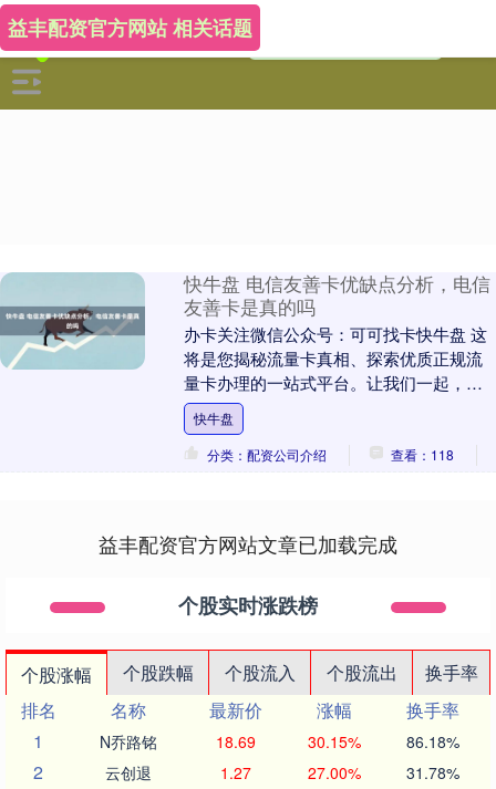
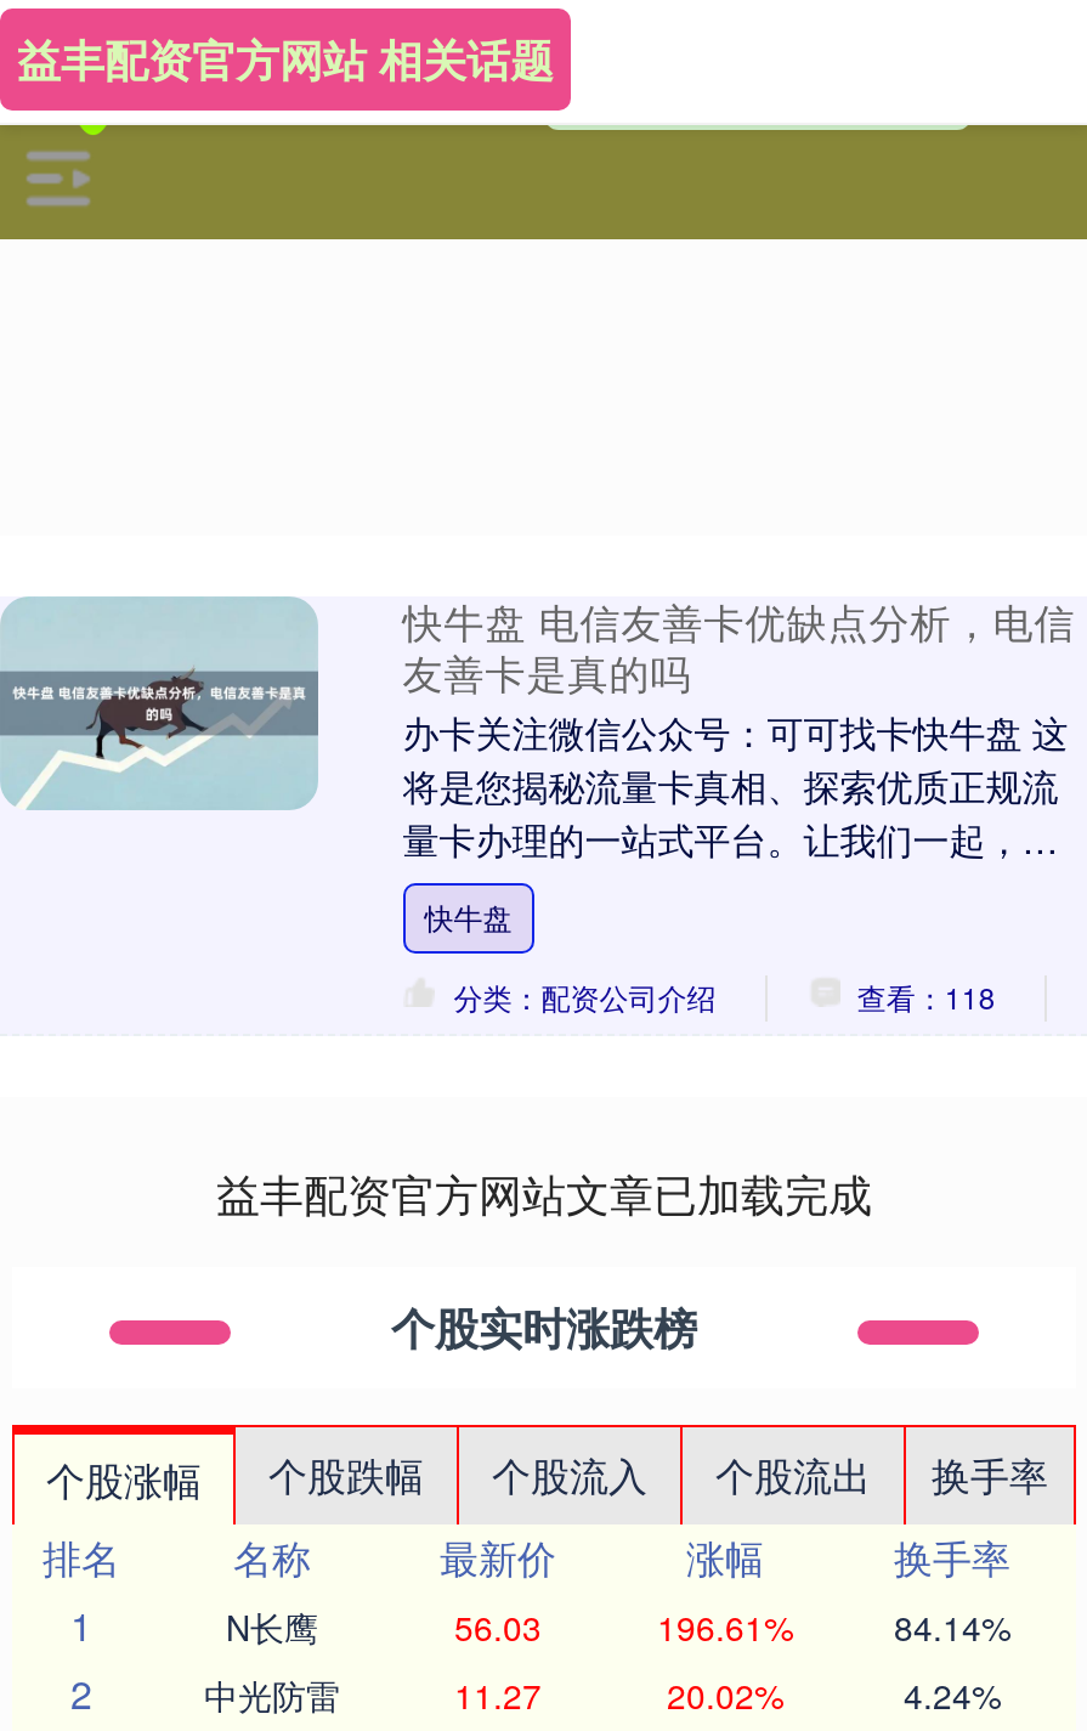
- N乔路铭
- 18.69
- 30.15%
- 86.18%
+ N长鹰
+ 56.03
+ 196.61%
+ 84.14%

- 云创退
- 1.27
- 27.00%
- 31.78%
+ 中光防雷
+ 11.27
+ 20.02%
+ 4.24%
